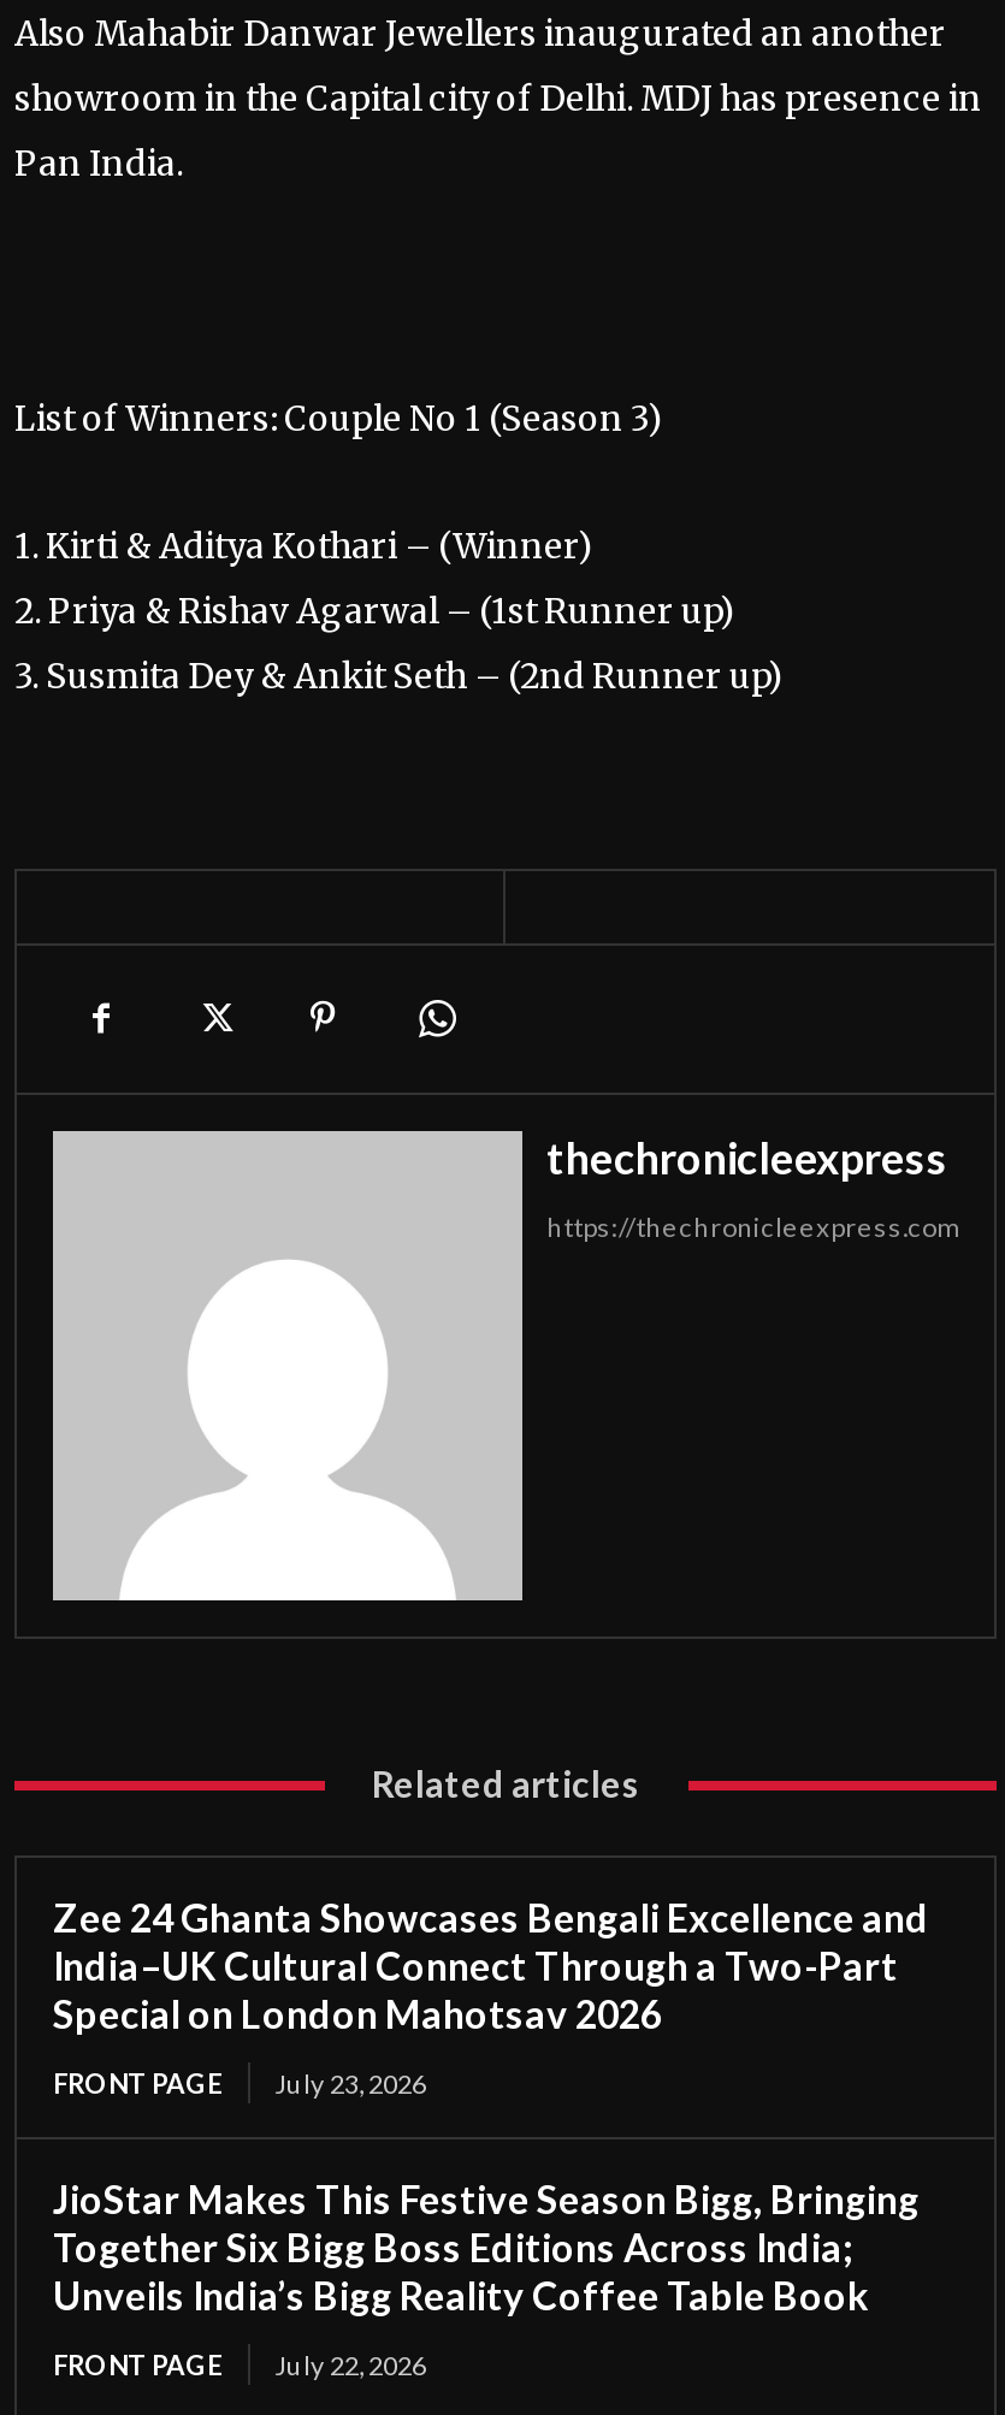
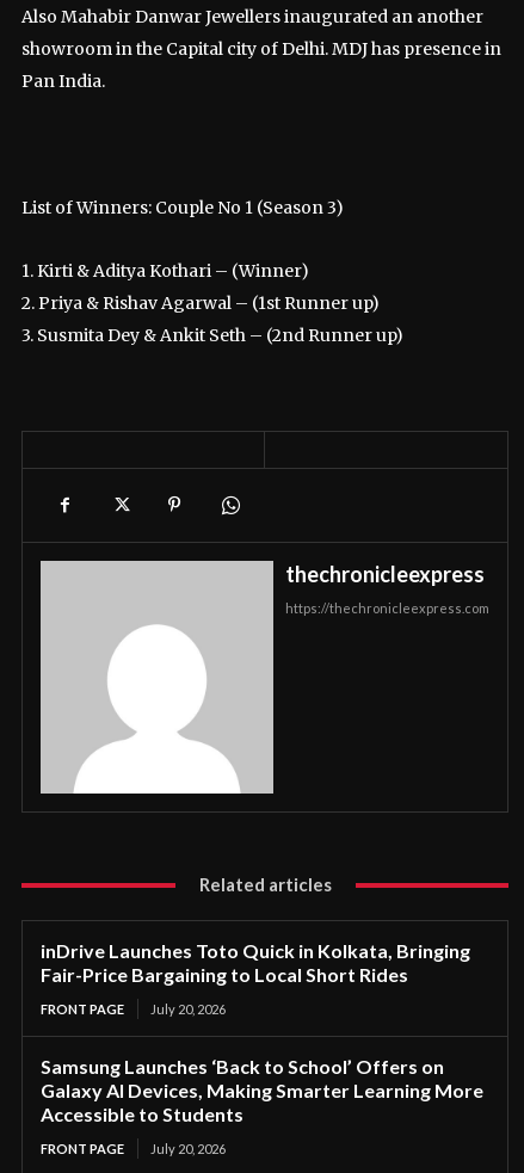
- Zee 24 Ghanta Showcases Bengali Excellence and
- India–UK Cultural Connect Through a Two-Part
- Special on London Mahotsav 2026
+ inDrive Launches Toto Quick in Kolkata, Bringing
+ Fair-Price Bargaining to Local Short Rides

- FRONT PAGE July 23, 2026
+ FRONT PAGE July 20, 2026

- JioStar Makes This Festive Season Bigg, Bringing
- Together Six Bigg Boss Editions Across India;
- Unveils India’s Bigg Reality Coffee Table Book
+ Samsung Launches ‘Back to School’ Offers on
+ Galaxy AI Devices, Making Smarter Learning More
+ Accessible to Students

- FRONT PAGE July 22, 2026
+ FRONT PAGE July 20, 2026
